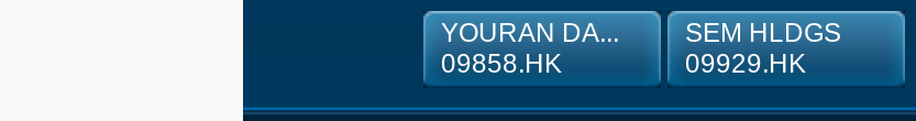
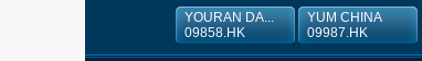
- SEM HLDGS
- 09929.HK
+ YUM CHINA
+ 09987.HK
